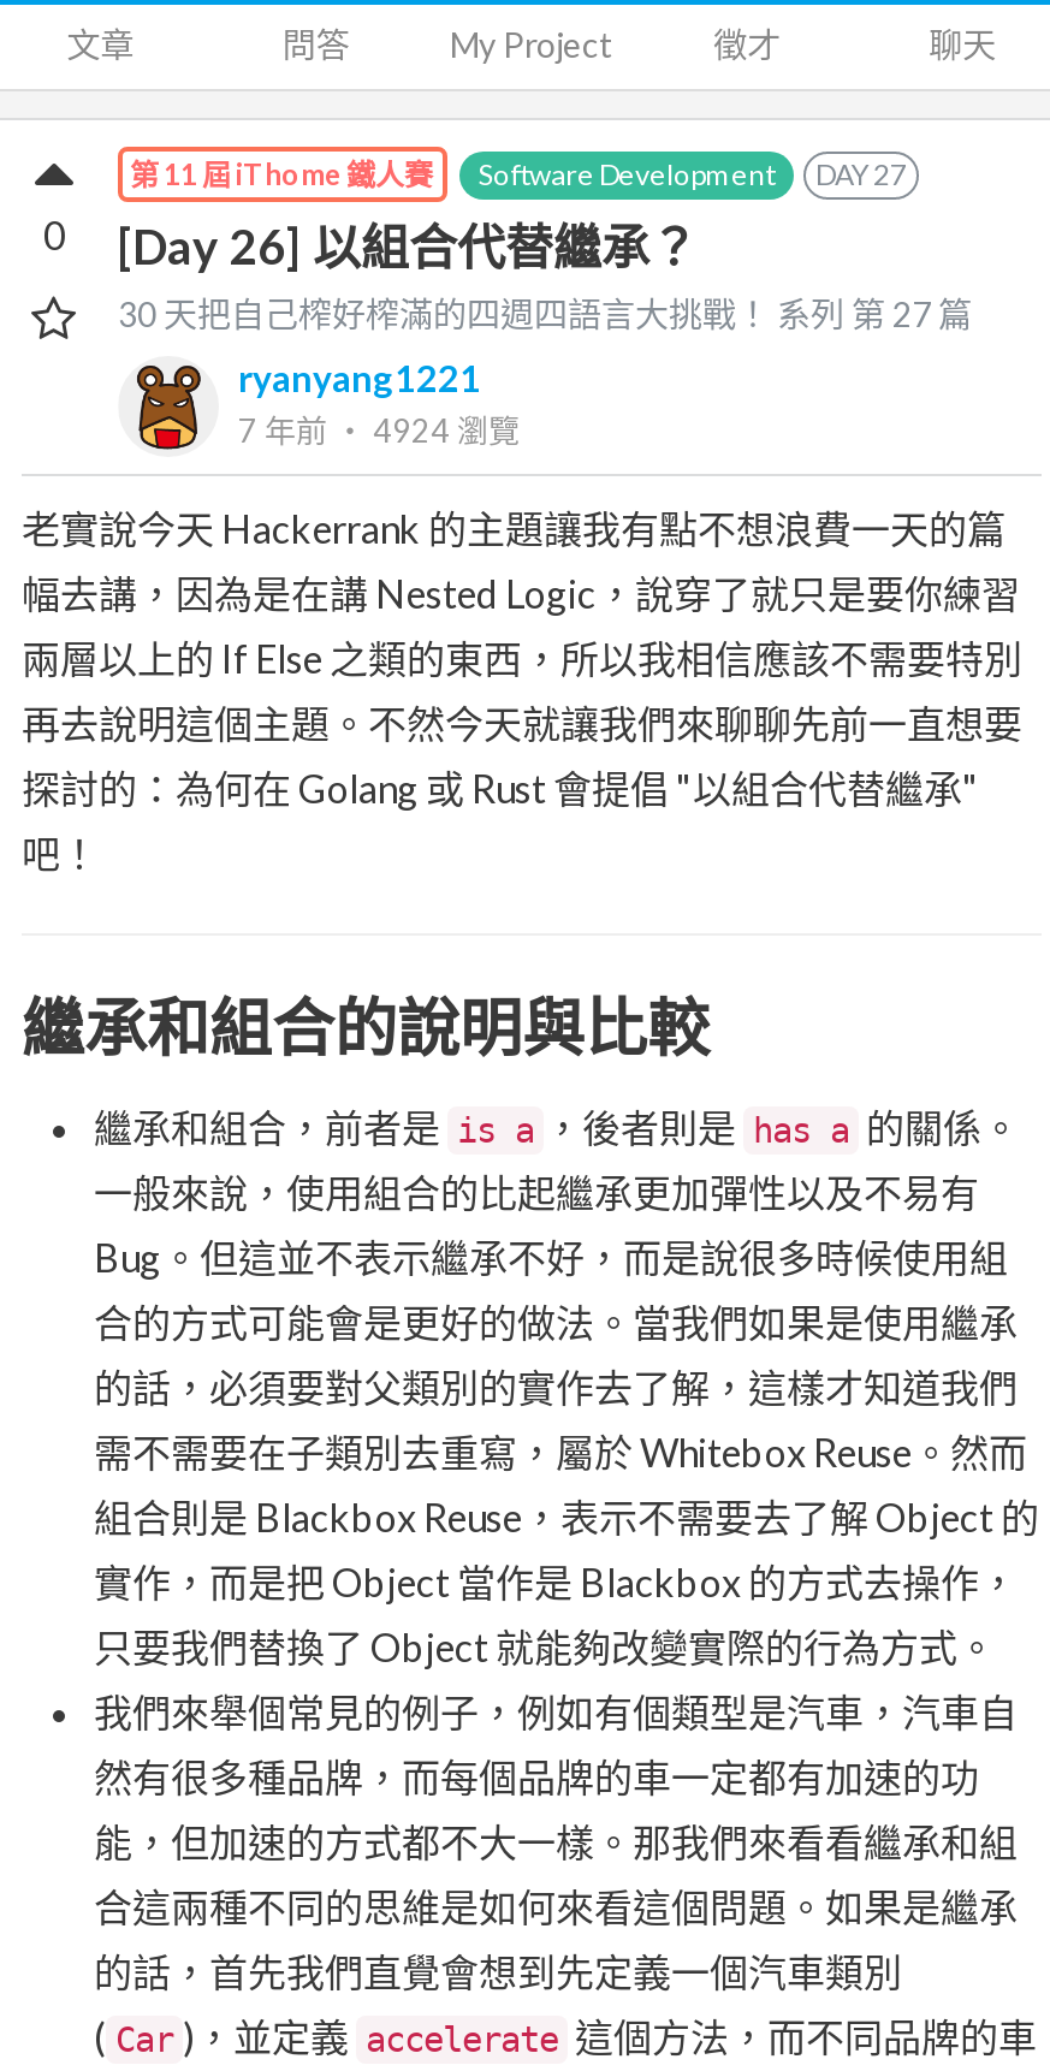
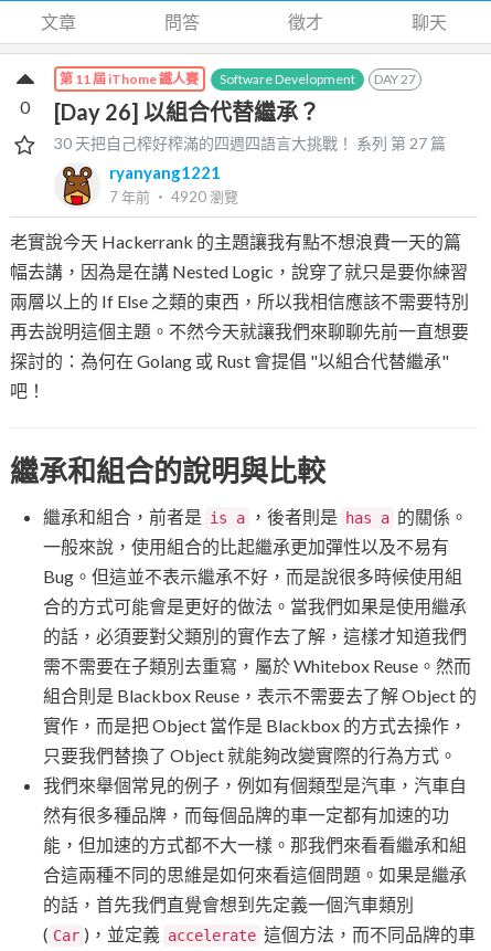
- My Project

- 7 年前‧ 4924瀏覽
+ 7 年前‧ 4920瀏覽
